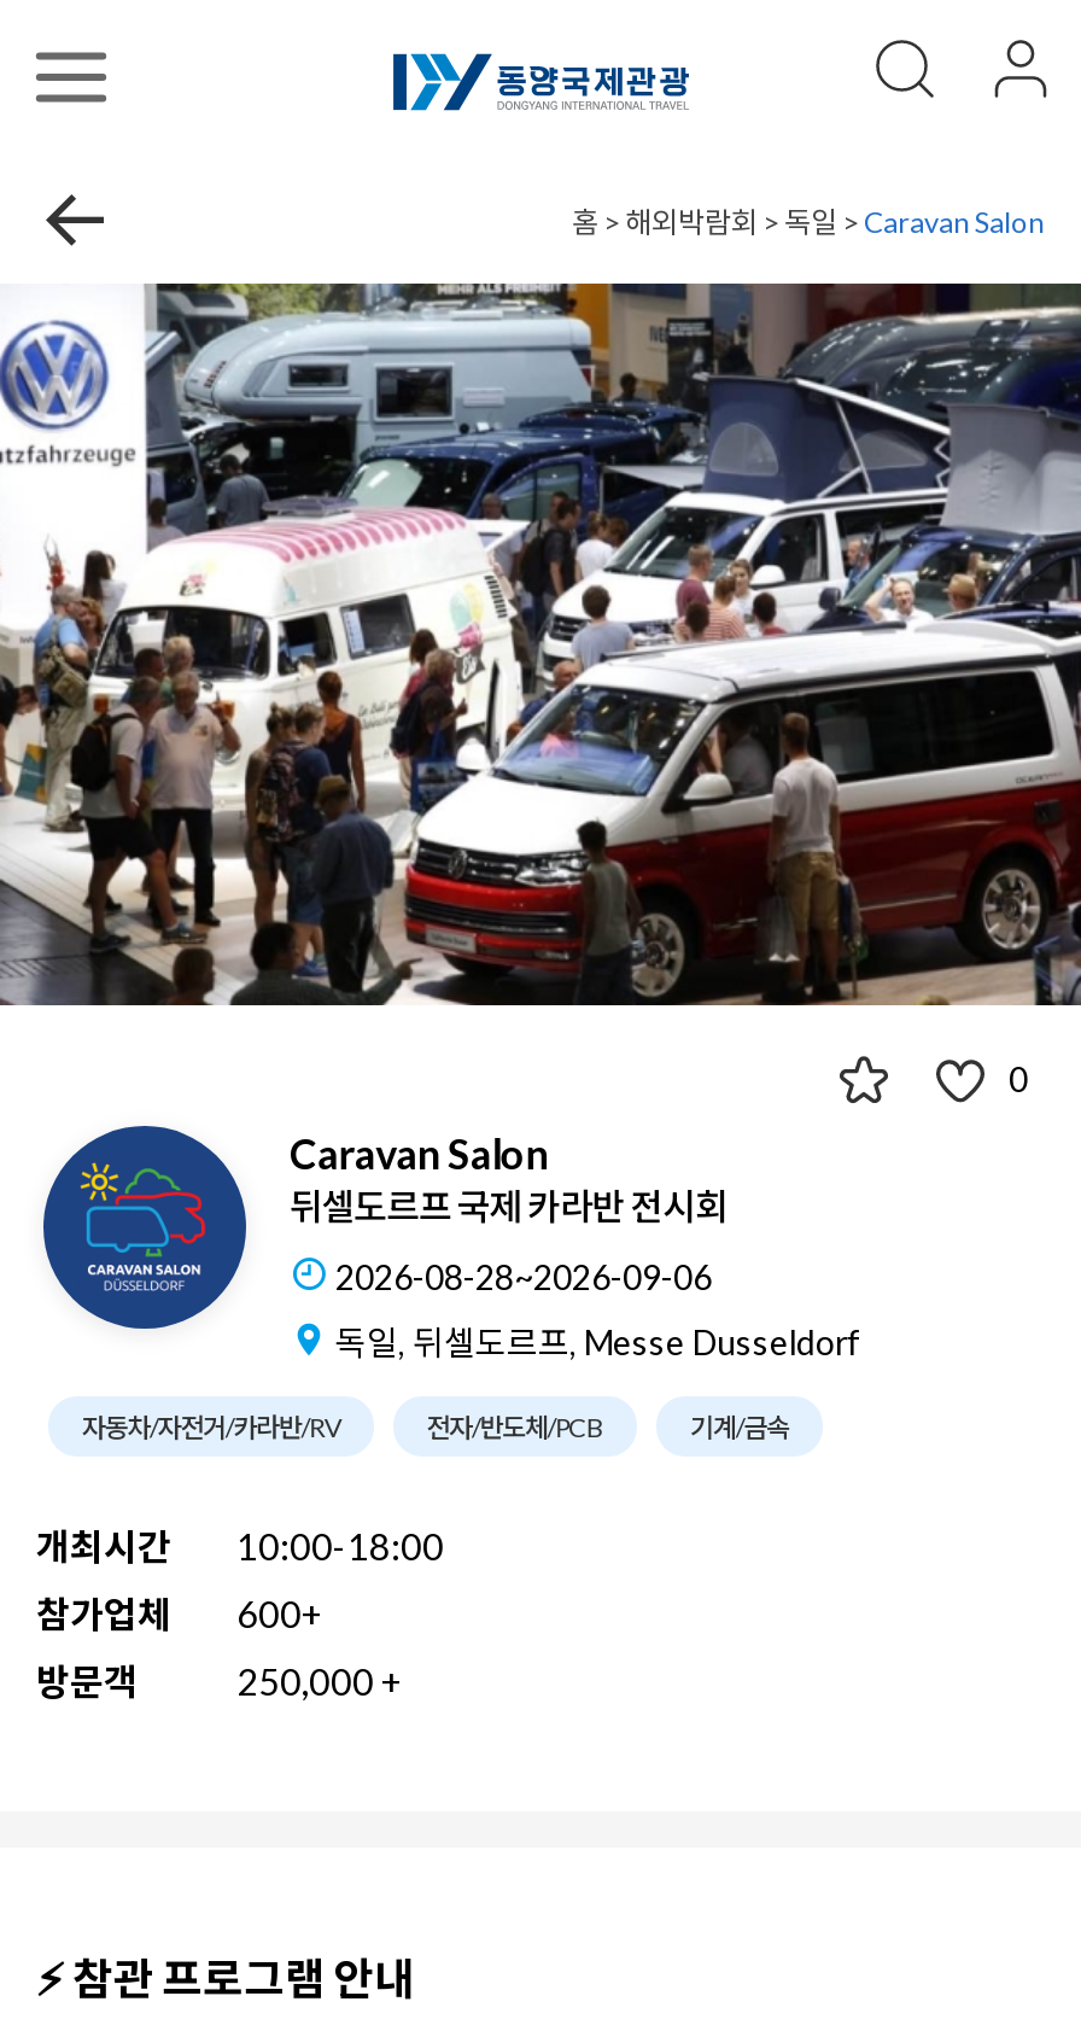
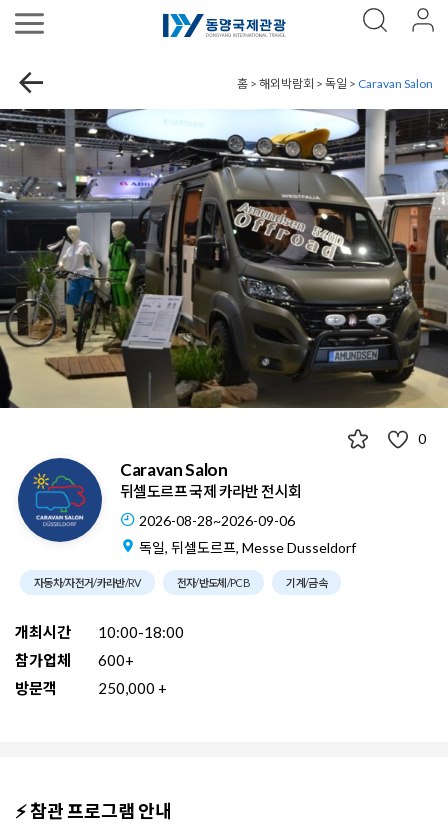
- [image]
+ [image]
